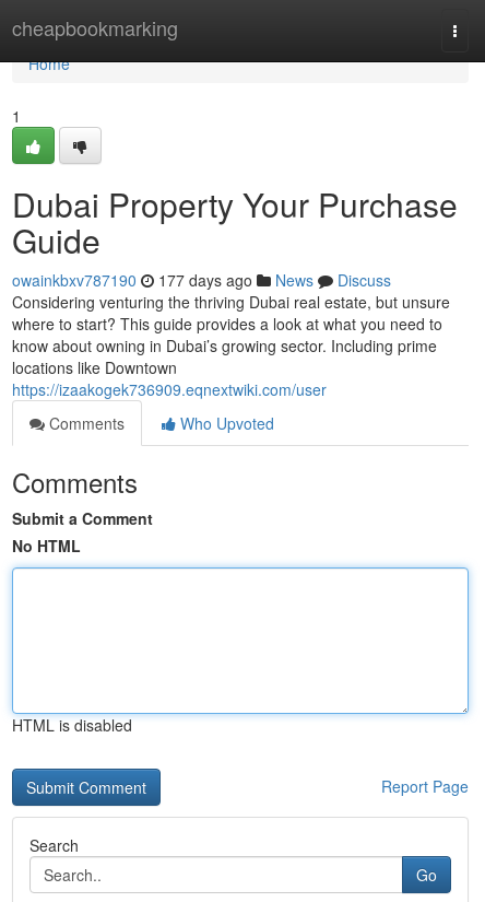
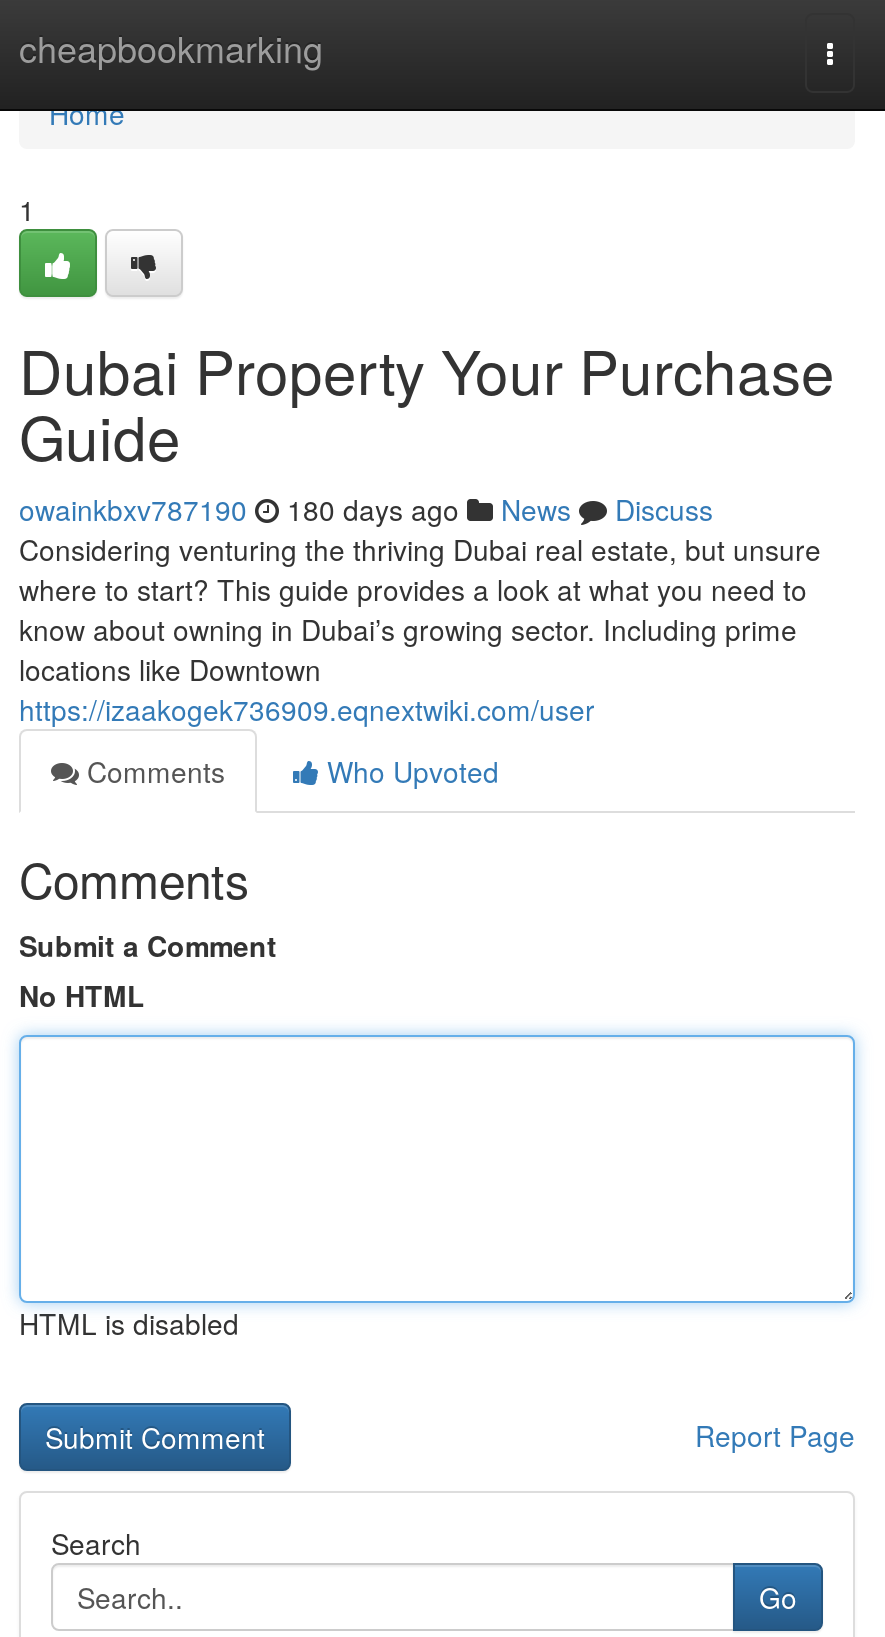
- owainkbxv787190 177 days ago News Discuss
+ owainkbxv787190 180 days ago News Discuss
